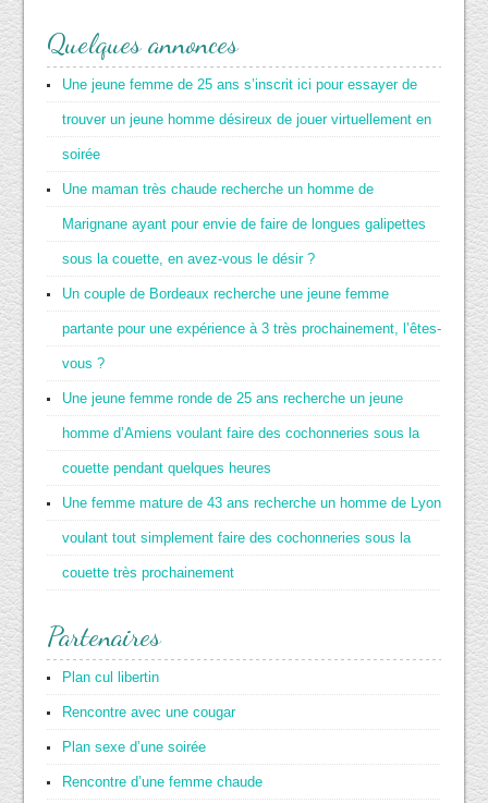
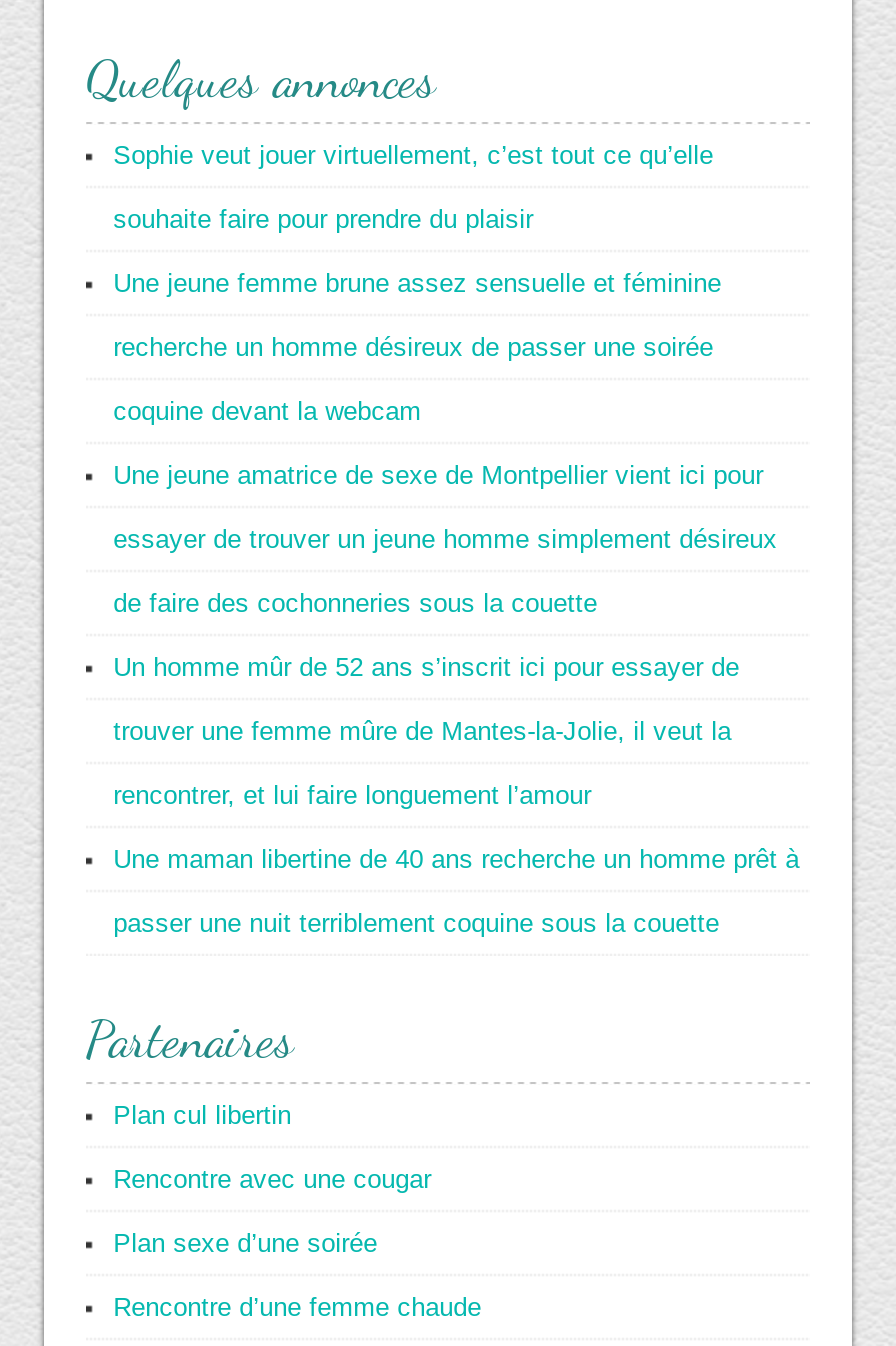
- Une jeune femme de 25 ans s’inscrit ici pour essayer de
- trouver un jeune homme désireux de jouer virtuellement en
- soirée
- Une maman très chaude recherche un homme de
- Marignane ayant pour envie de faire de longues galipettes
- sous la couette, en avez-vous le désir ?
- Un couple de Bordeaux recherche une jeune femme
- partante pour une expérience à 3 très prochainement, l’êtes-
- vous ?
- Une jeune femme ronde de 25 ans recherche un jeune
- homme d’Amiens voulant faire des cochonneries sous la
- couette pendant quelques heures
- Une femme mature de 43 ans recherche un homme de Lyon
- voulant tout simplement faire des cochonneries sous la
- couette très prochainement
+ Sophie veut jouer virtuellement, c’est tout ce qu’elle
+ souhaite faire pour prendre du plaisir
+ Une jeune femme brune assez sensuelle et féminine
+ recherche un homme désireux de passer une soirée
+ coquine devant la webcam
+ Une jeune amatrice de sexe de Montpellier vient ici pour
+ essayer de trouver un jeune homme simplement désireux
+ de faire des cochonneries sous la couette
+ Un homme mûr de 52 ans s’inscrit ici pour essayer de
+ trouver une femme mûre de Mantes-la-Jolie, il veut la
+ rencontrer, et lui faire longuement l’amour
+ Une maman libertine de 40 ans recherche un homme prêt à
+ passer une nuit terriblement coquine sous la couette
